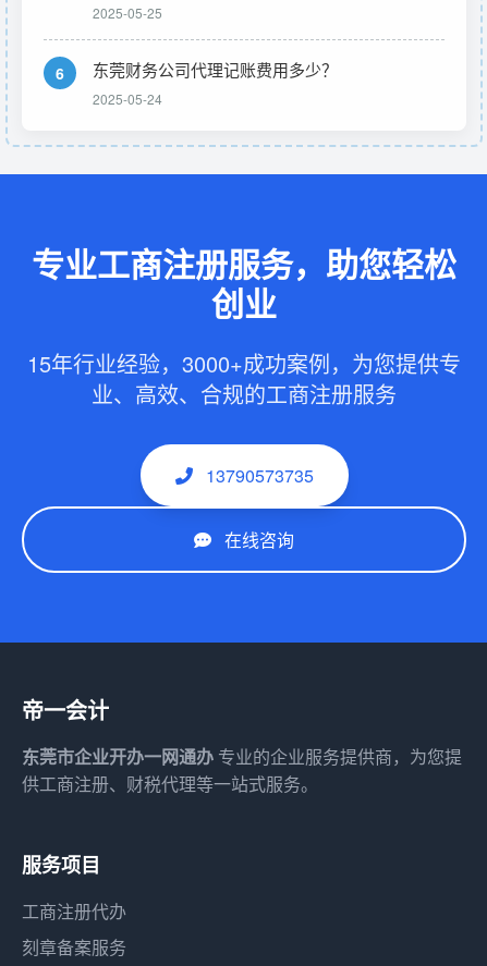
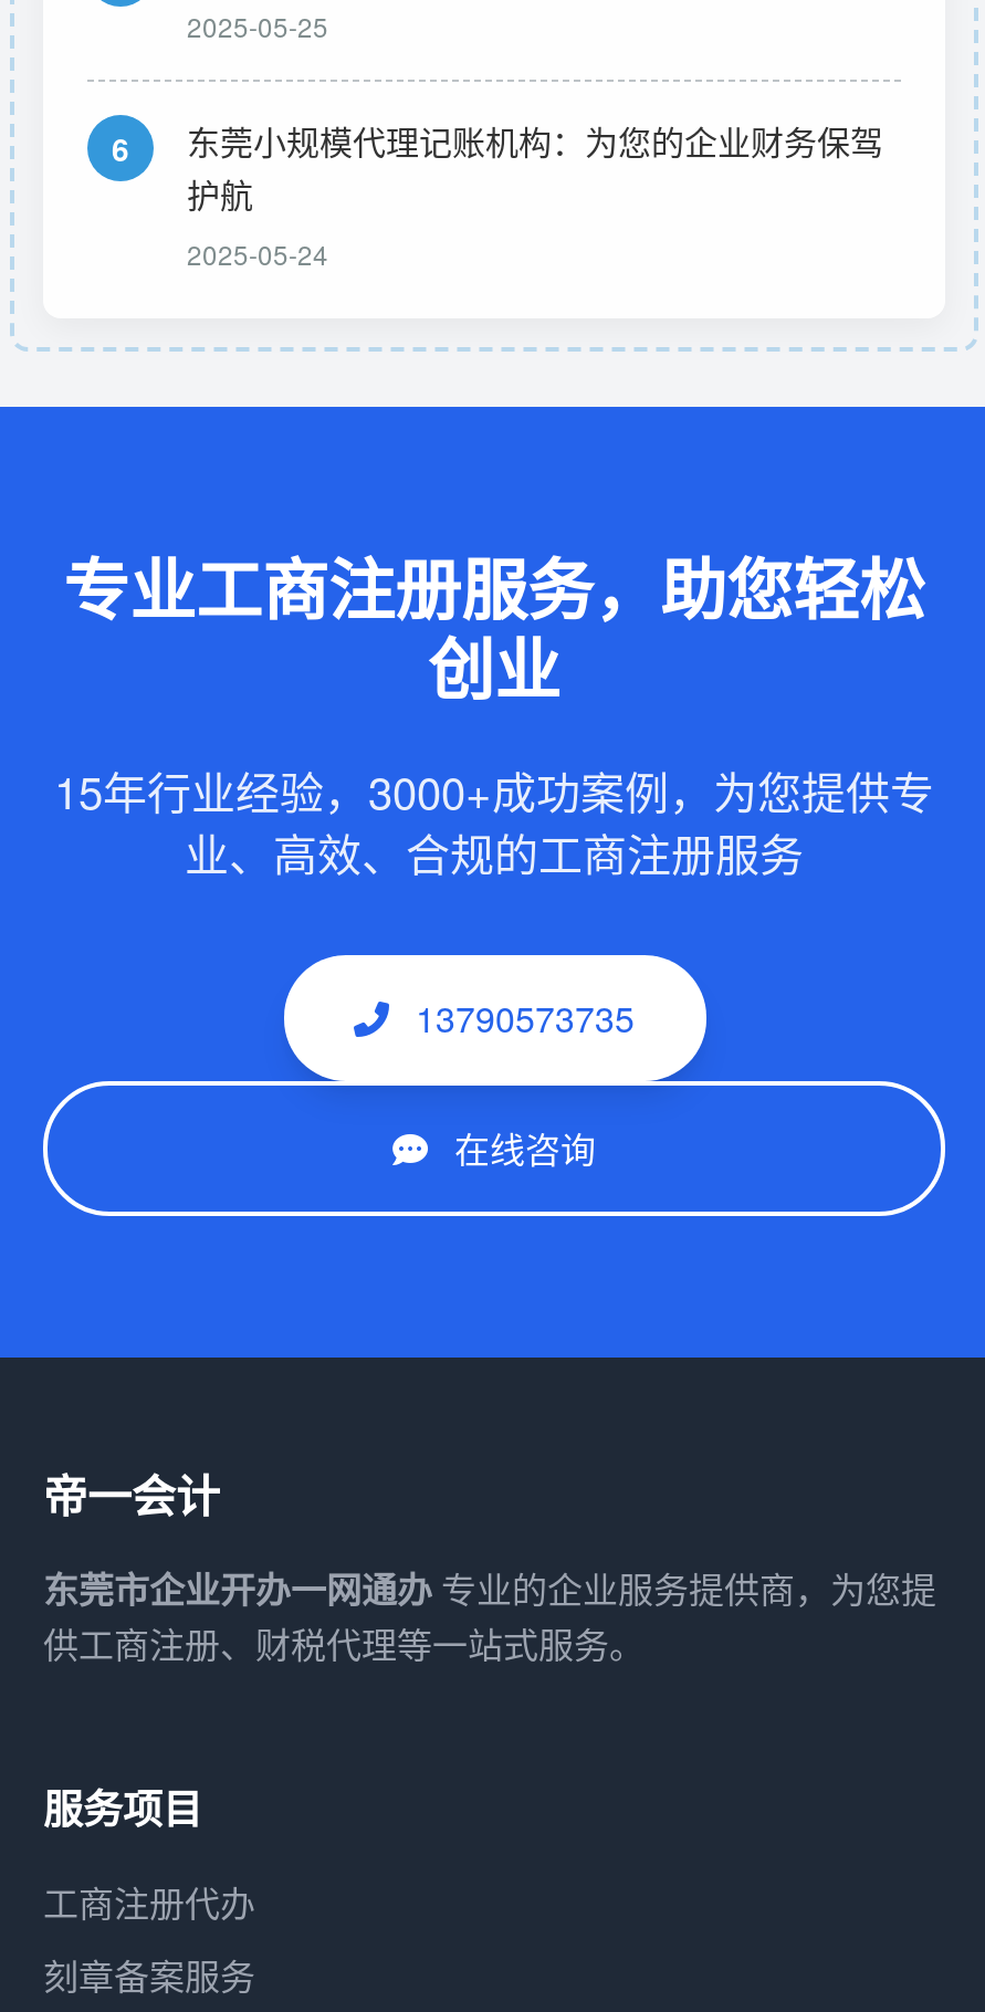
- 东莞财务公司代理记账费用多少？
+ 东莞小规模代理记账机构：为您的企业财务保驾
+ 护航
